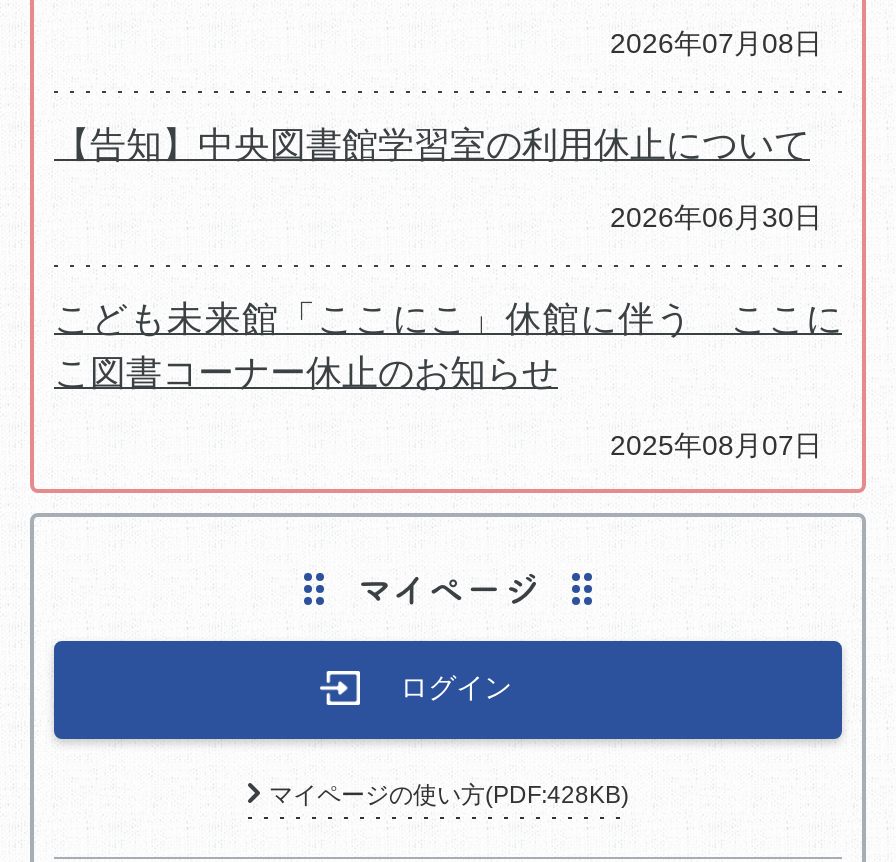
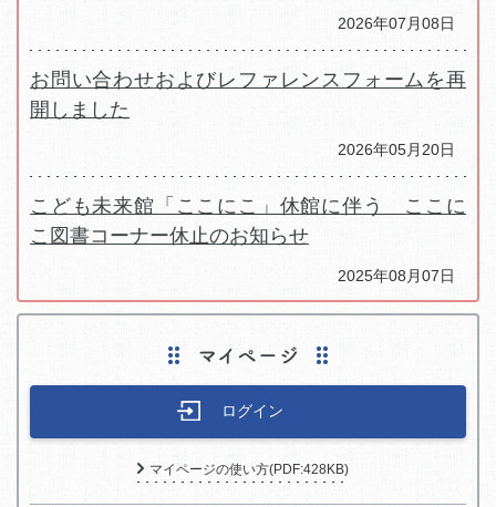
- 【告知】中央図書館学習室の利用休止について
+ お問い合わせおよびレファレンスフォームを再
+ 開しました

- 2026年06月30日
+ 2026年05月20日
